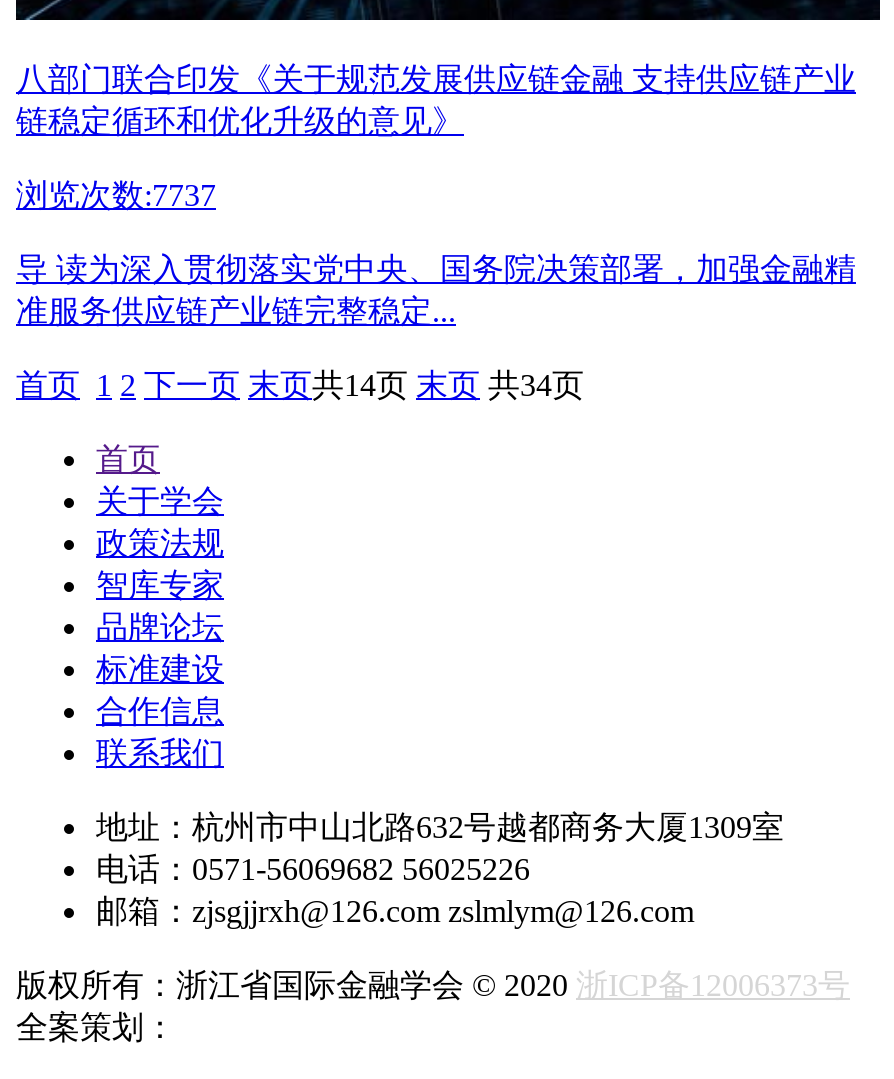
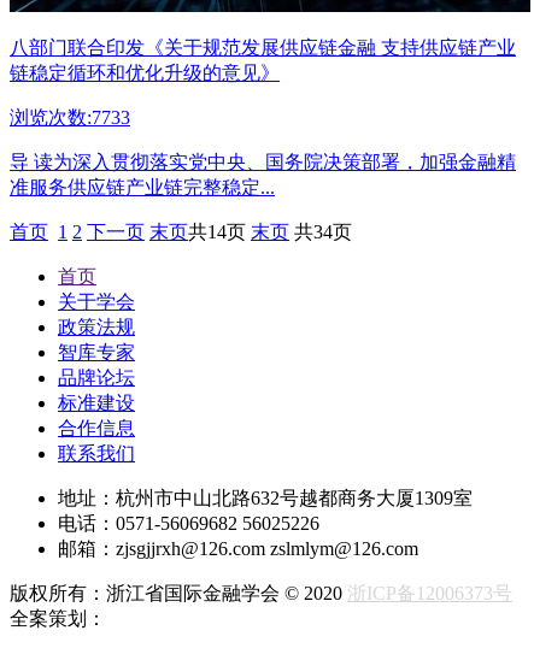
- 浏览次数:7737
+ 浏览次数:7733
